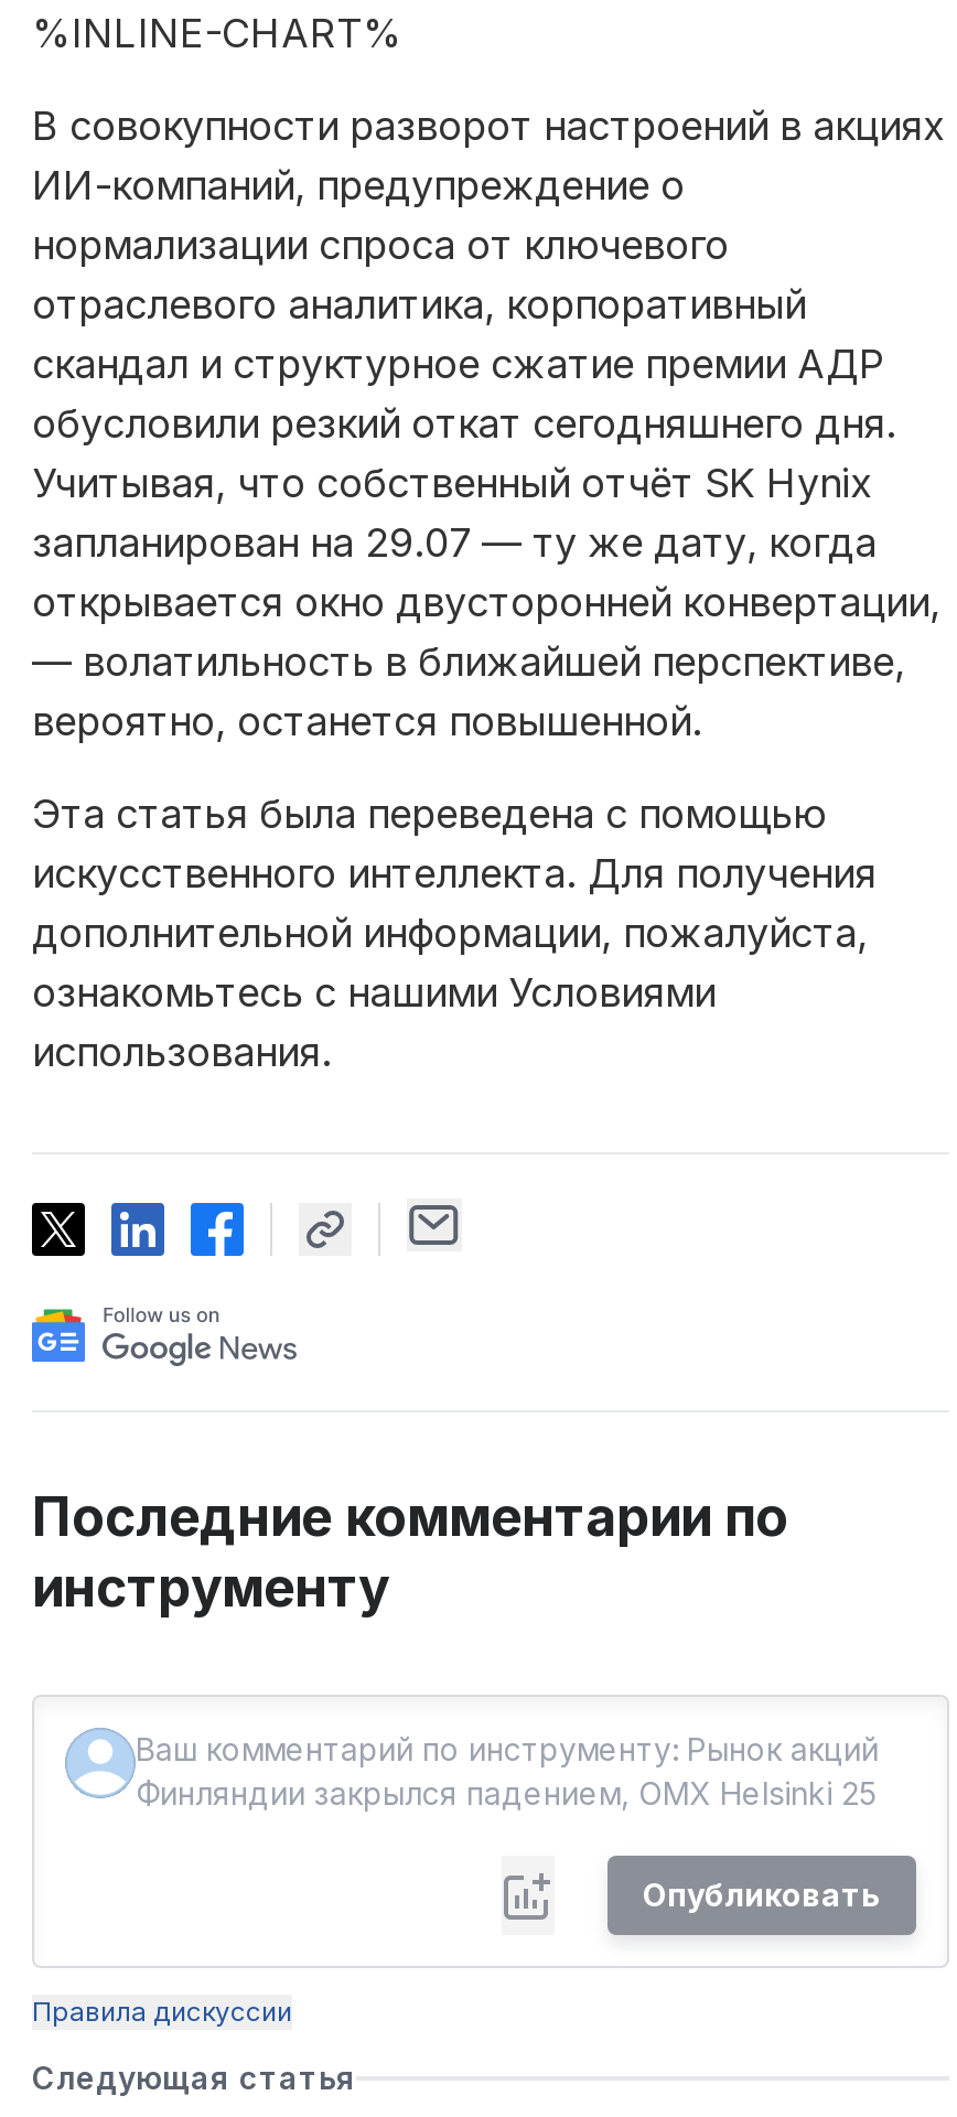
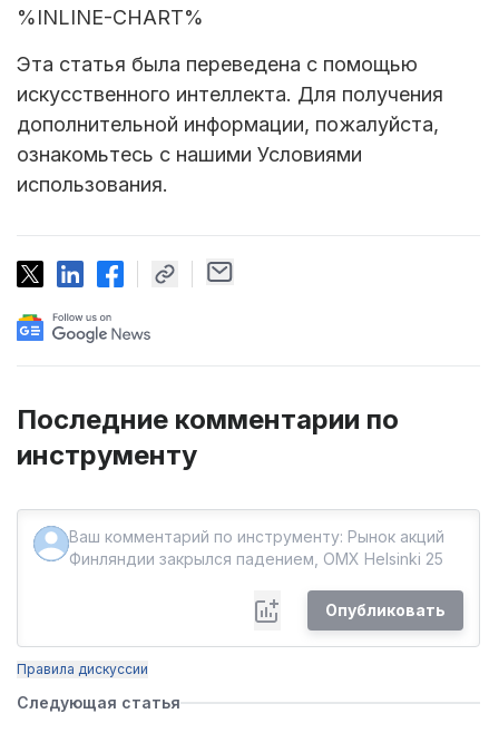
- В совокупности разворот настроений в акциях
- ИИ-компаний, предупреждение о
- нормализации спроса от ключевого
- отраслевого аналитика, корпоративный
- скандал и структурное сжатие премии АДР
- обусловили резкий откат сегодняшнего дня.
- Учитывая, что собственный отчёт SK Hynix
- запланирован на 29.07 — ту же дату, когда
- открывается окно двусторонней конвертации,
- — волатильность в ближайшей перспективе,
- вероятно, останется повышенной.
